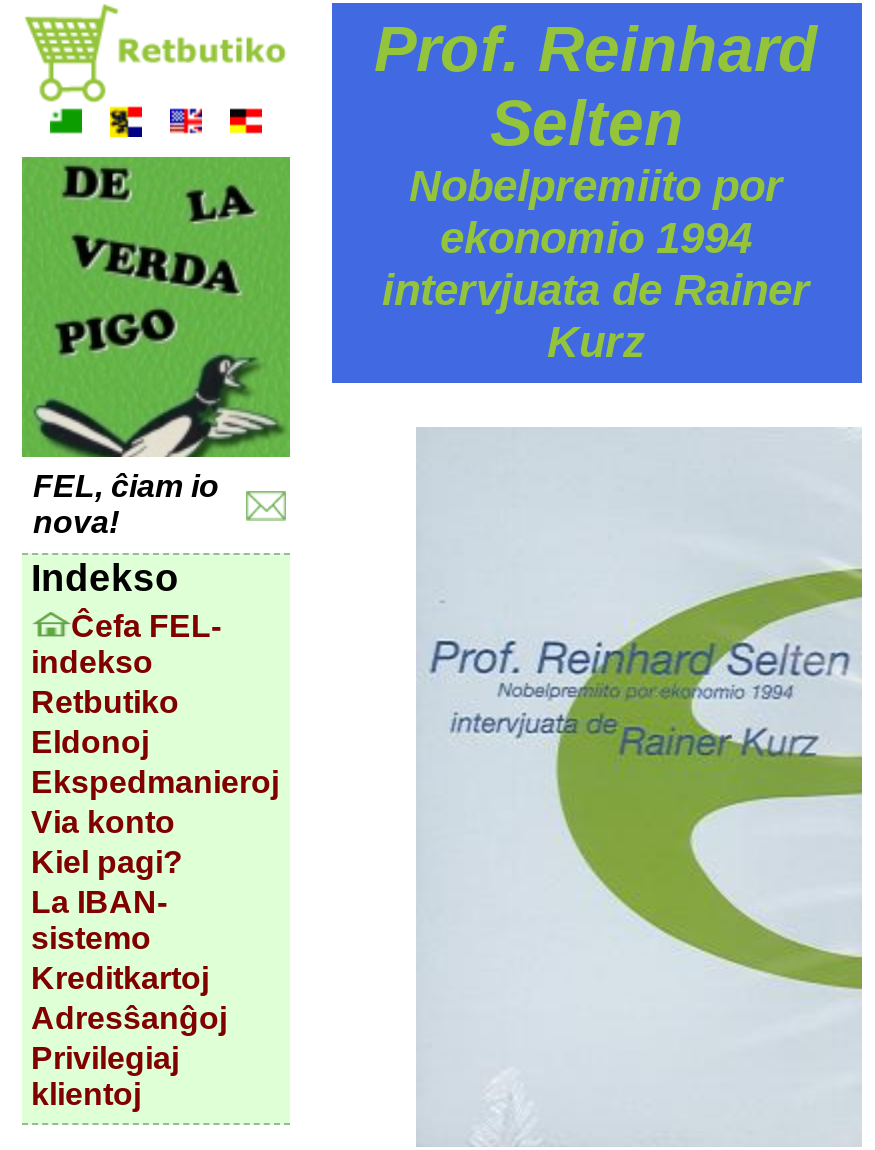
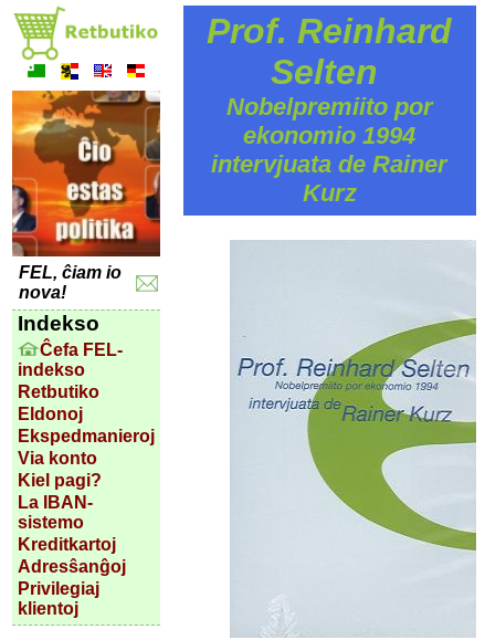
- [image]
+ [image]
